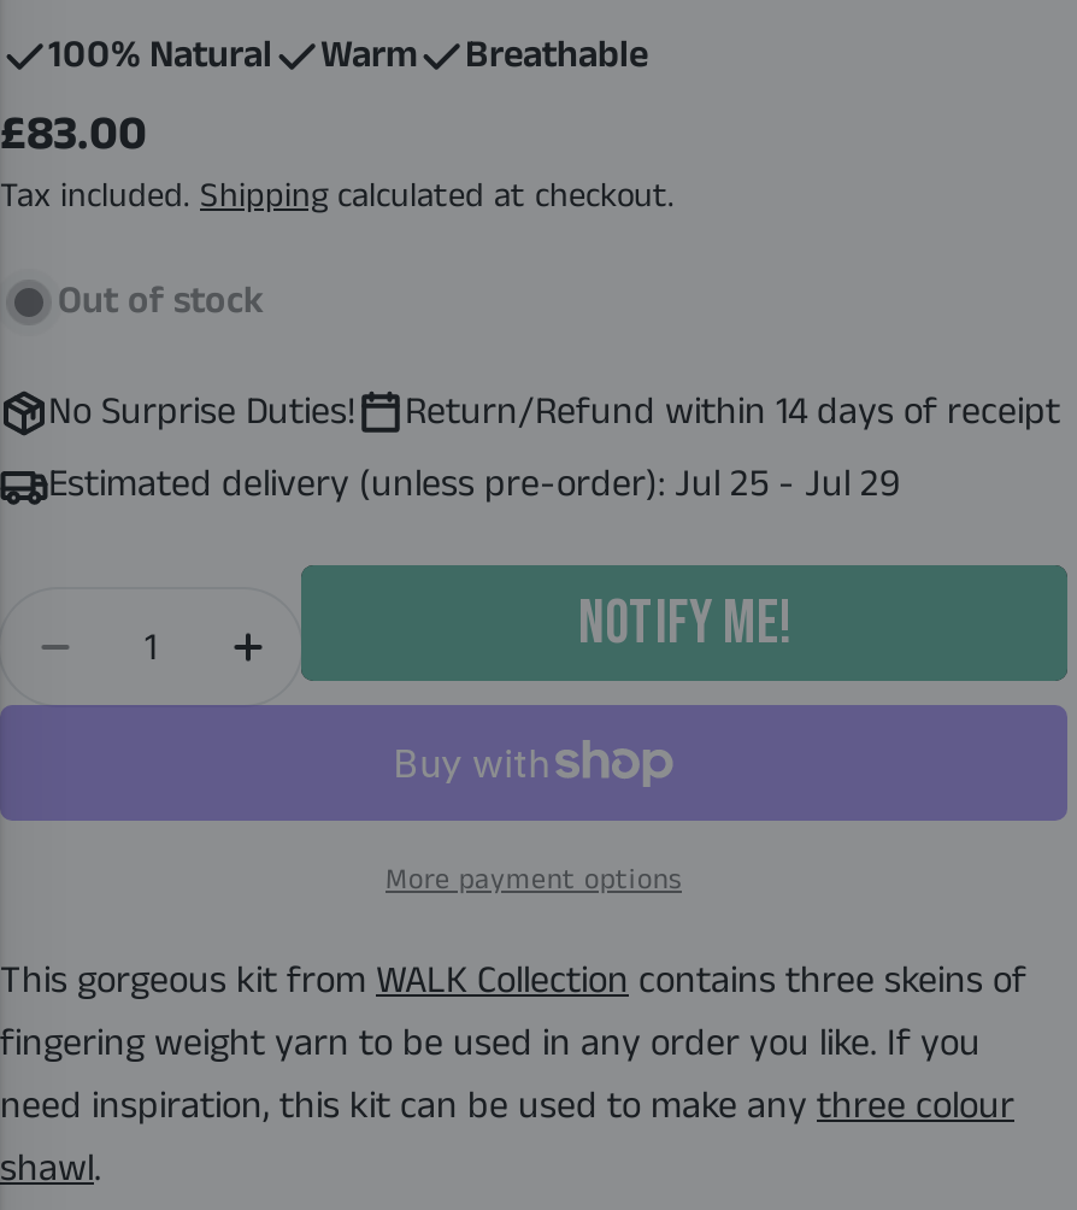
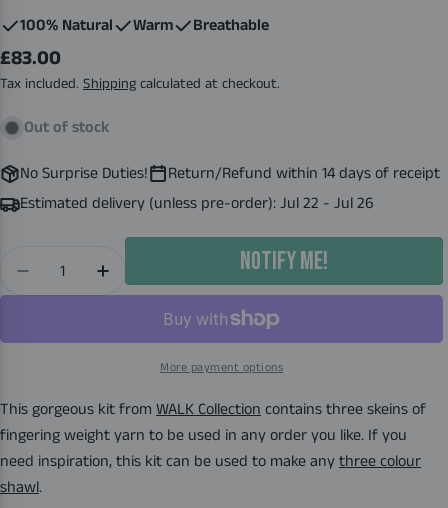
- Estimated delivery (unless pre-order): Jul 25 - Jul 29
+ Estimated delivery (unless pre-order): Jul 22 - Jul 26
